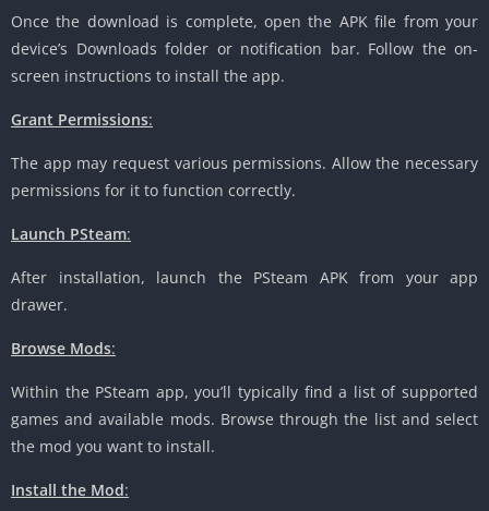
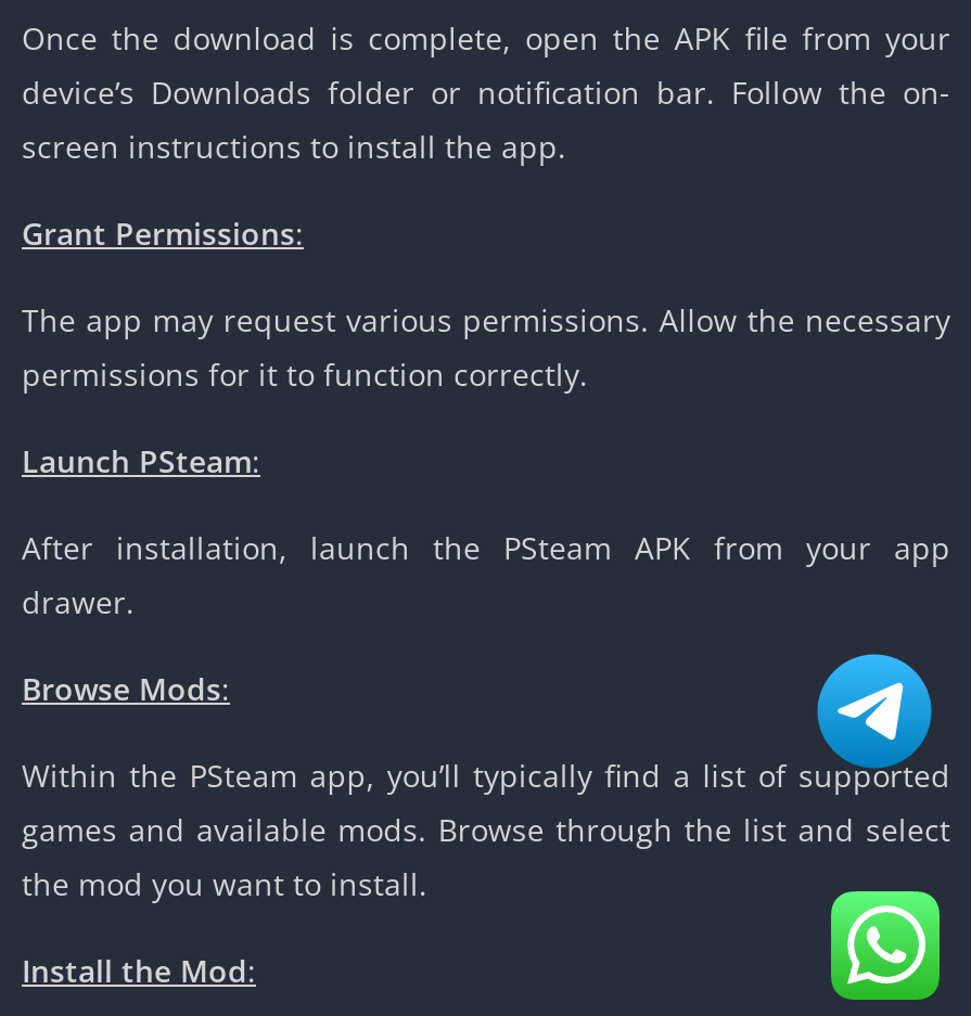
+ [image]

+ [image]
